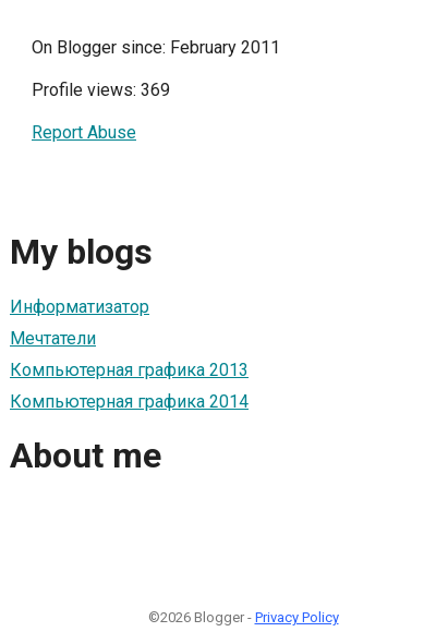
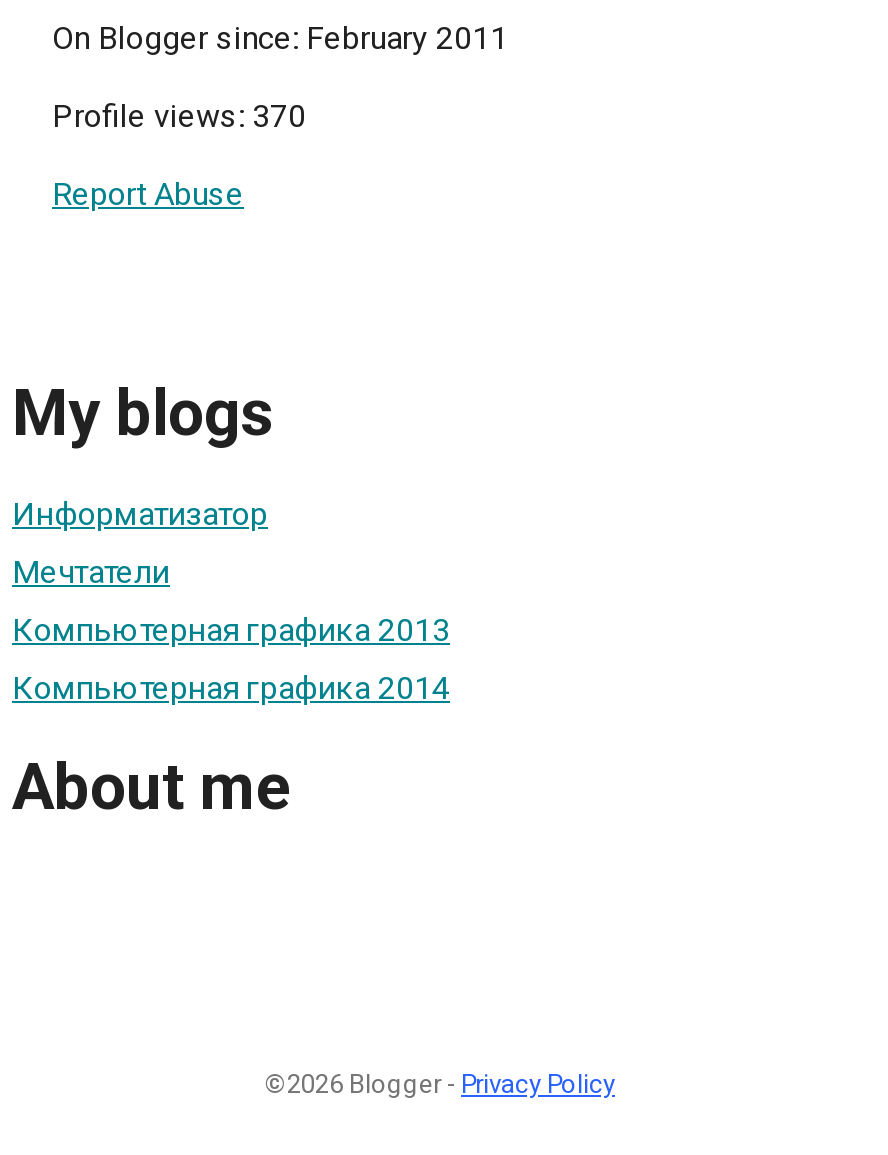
- Profile views: 369
+ Profile views: 370
